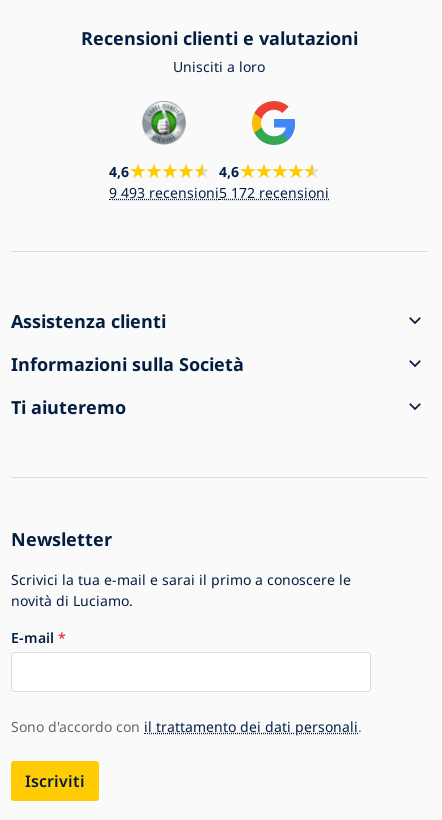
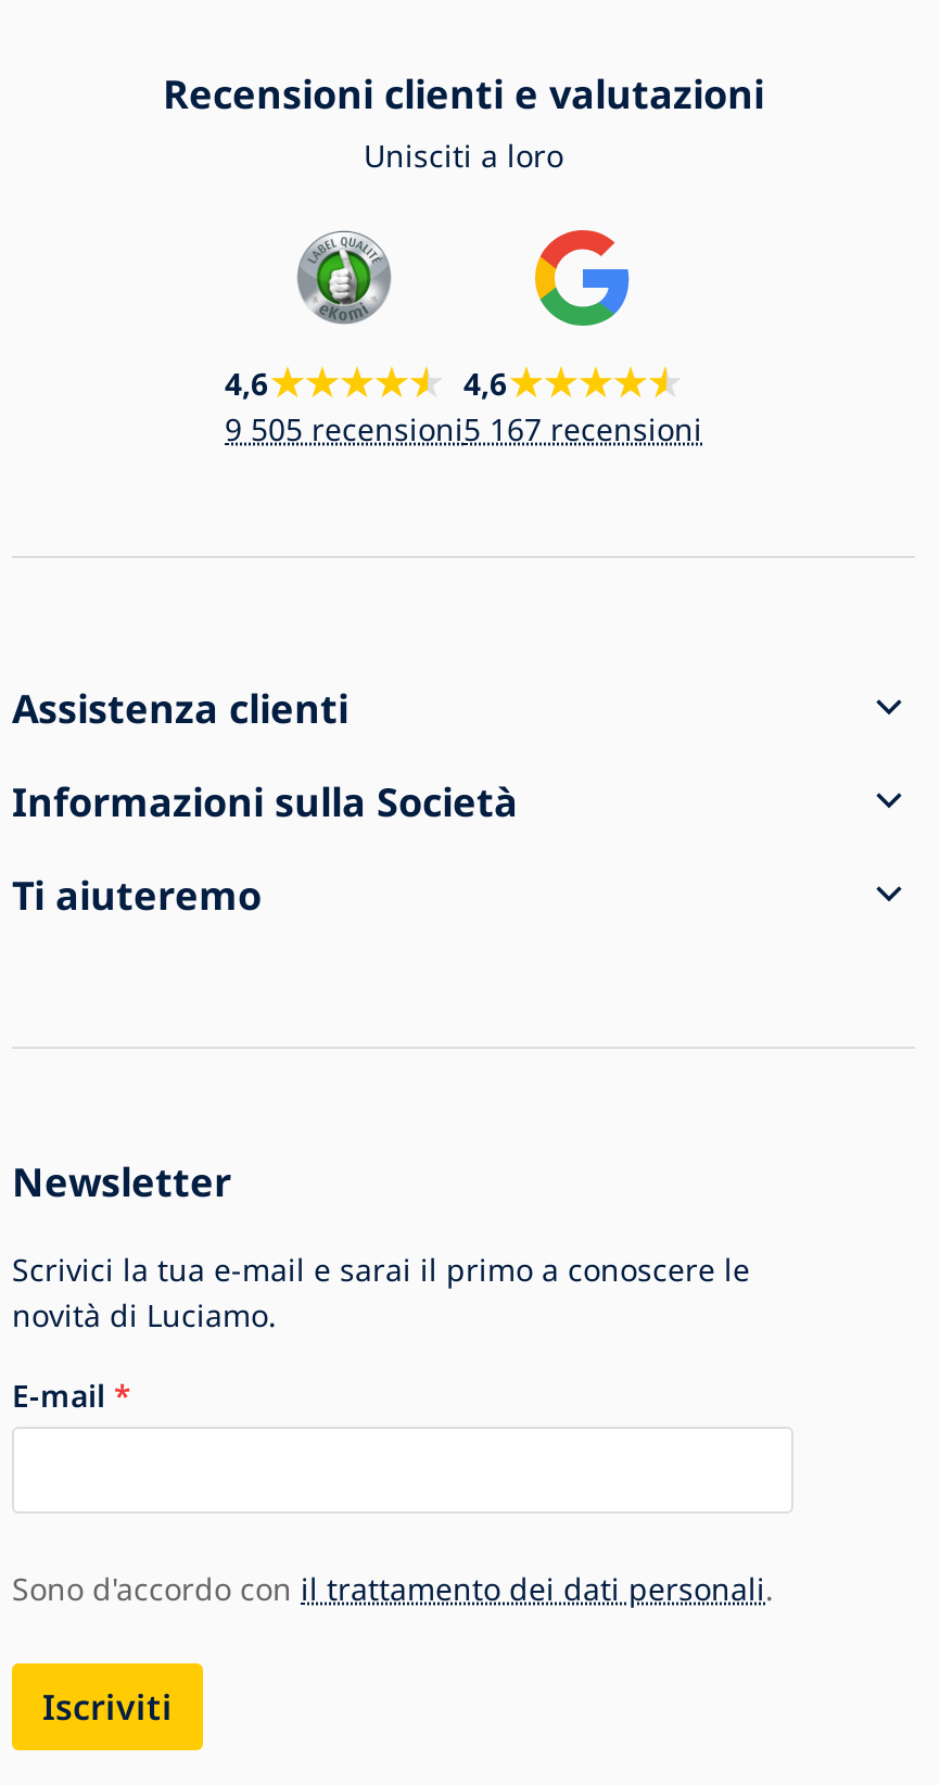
- 9 493 recensioni
+ 9 505 recensioni

- 5 172 recensioni
+ 5 167 recensioni
